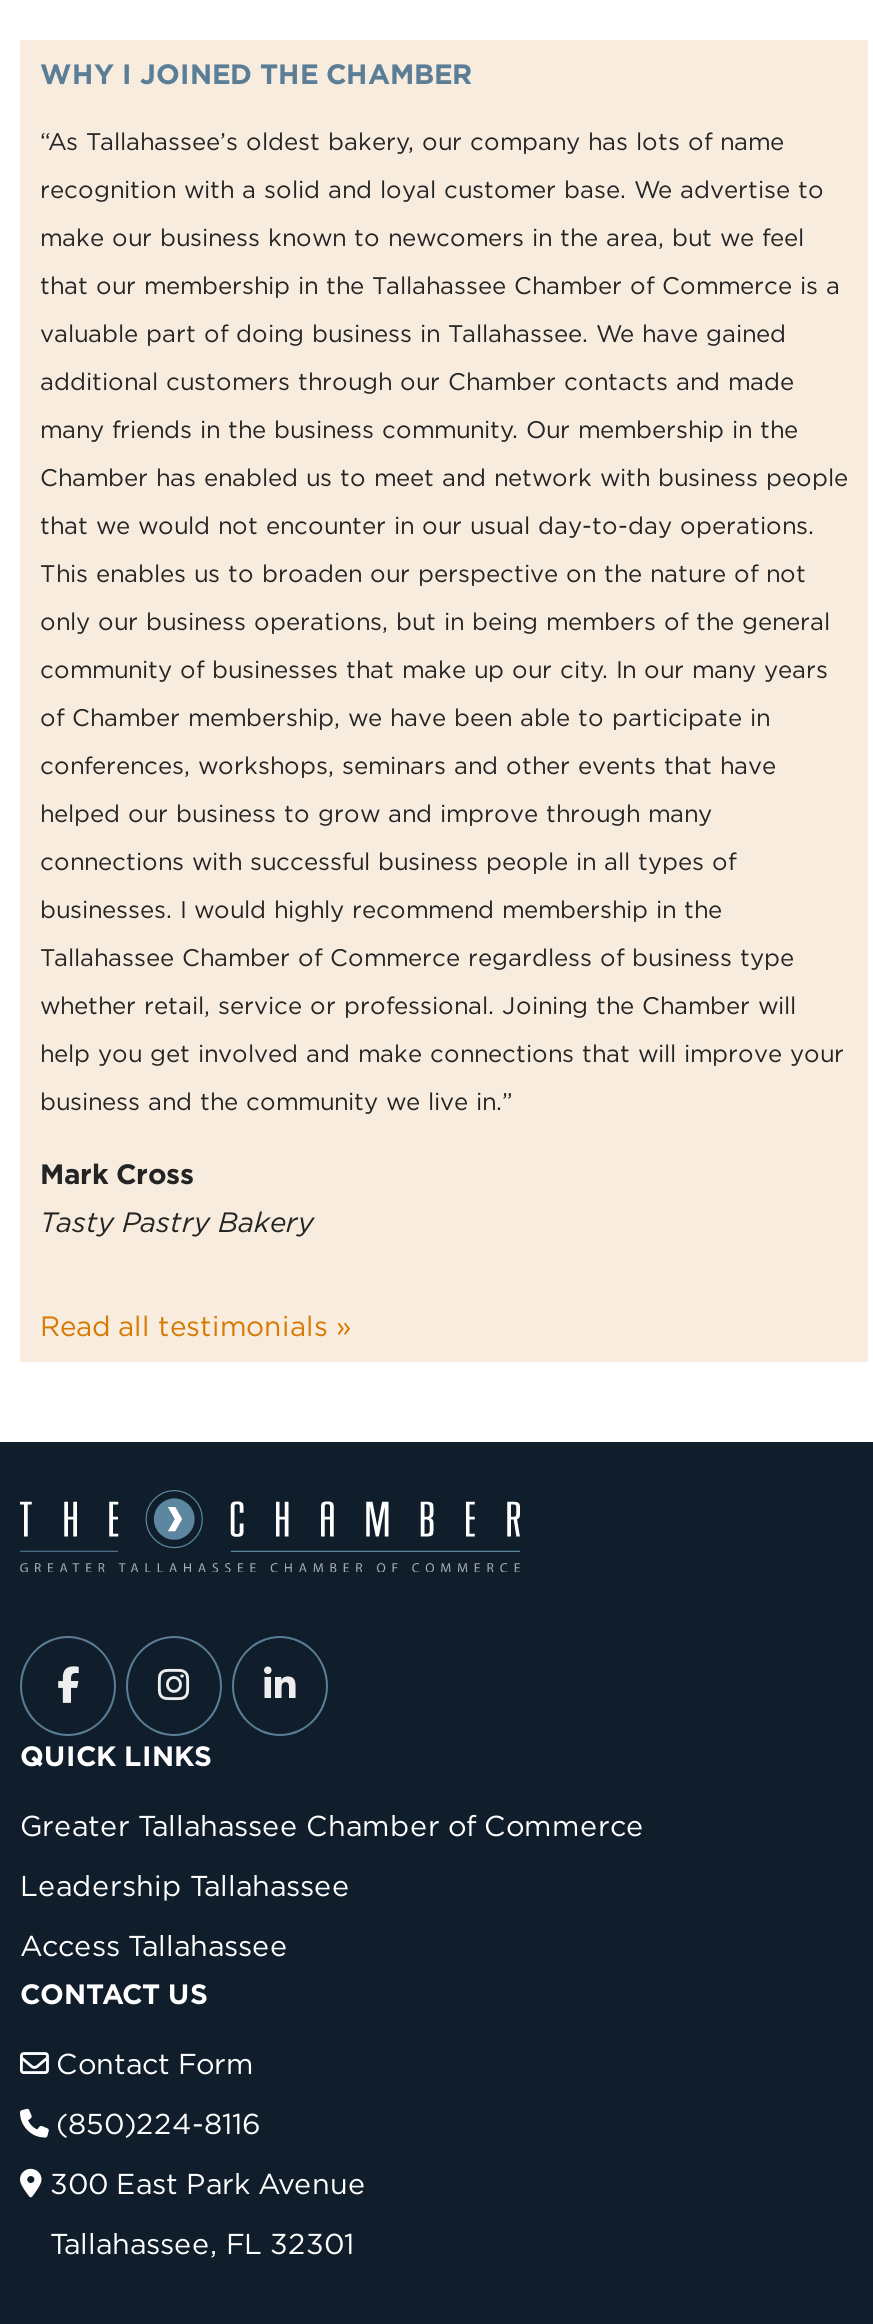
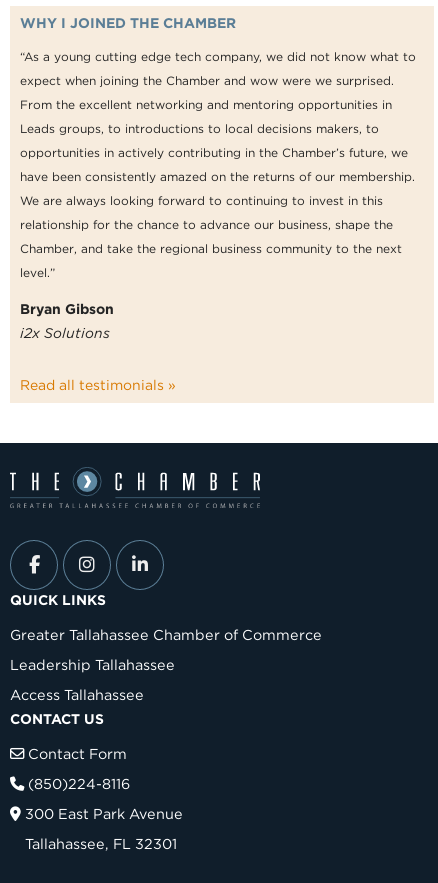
- “As Tallahassee’s oldest bakery, our company has lots of name
- recognition with a solid and loyal customer base. We advertise to
- make our business known to newcomers in the area, but we feel
- that our membership in the Tallahassee Chamber of Commerce is a
- valuable part of doing business in Tallahassee. We have gained
- additional customers through our Chamber contacts and made
- many friends in the business community. Our membership in the
- Chamber has enabled us to meet and network with business people
- that we would not encounter in our usual day-to-day operations.
- This enables us to broaden our perspective on the nature of not
- only our business operations, but in being members of the general
- community of businesses that make up our city. In our many years
- of Chamber membership, we have been able to participate in
- conferences, workshops, seminars and other events that have
- helped our business to grow and improve through many
- connections with successful business people in all types of
- businesses. I would highly recommend membership in the
- Tallahassee Chamber of Commerce regardless of business type
- whether retail, service or professional. Joining the Chamber will
- help you get involved and make connections that will improve your
- business and the community we live in.”
- Mark Cross
- Tasty Pastry Bakery
+ “As a young cutting edge tech company, we did not know what to
+ expect when joining the Chamber and wow were we surprised.
+ From the excellent networking and mentoring opportunities in
+ Leads groups, to introductions to local decisions makers, to
+ opportunities in actively contributing in the Chamber’s future, we
+ have been consistently amazed on the returns of our membership.
+ We are always looking forward to continuing to invest in this
+ relationship for the chance to advance our business, shape the
+ Chamber, and take the regional business community to the next
+ level.”
+ Bryan Gibson
+ i2x Solutions
